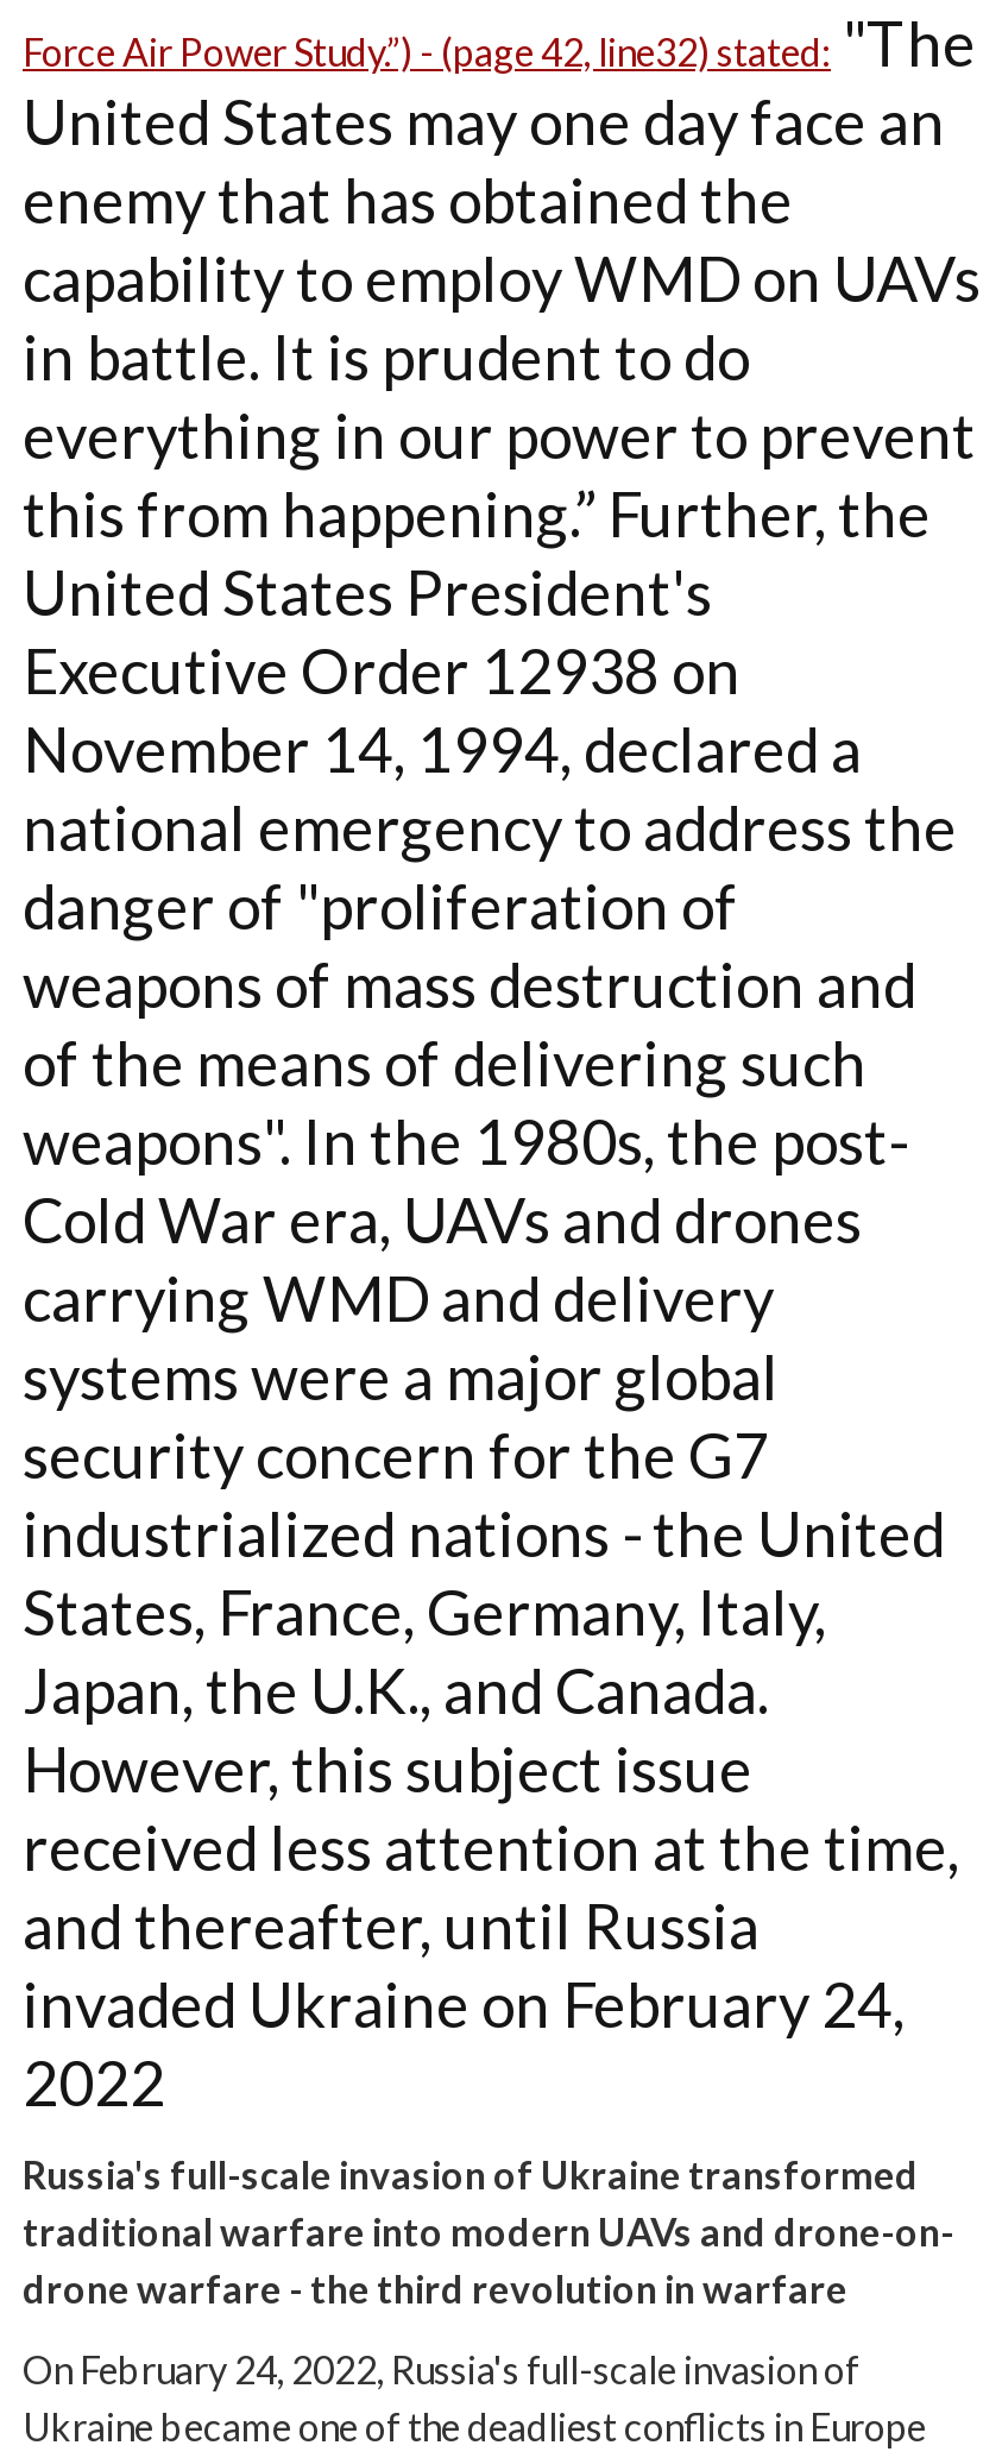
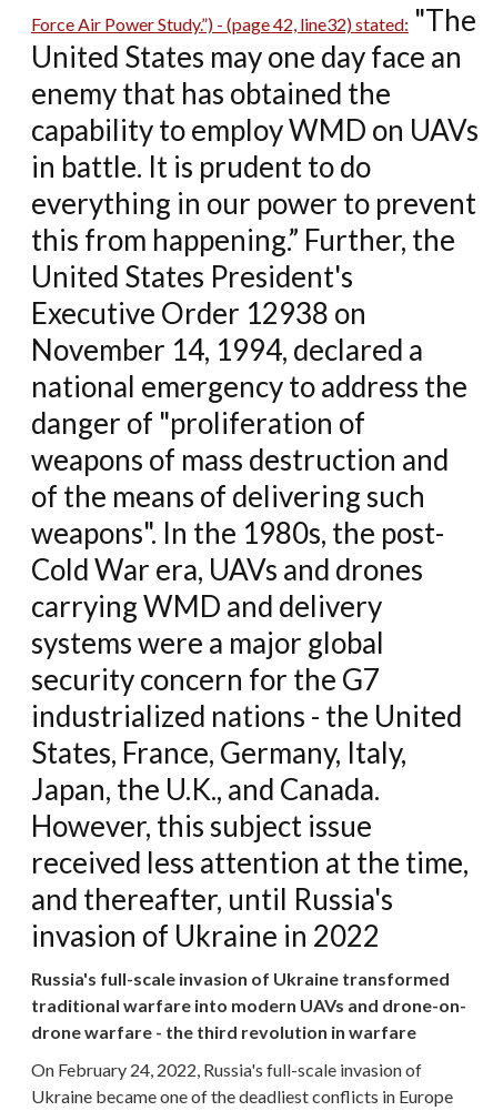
- and thereafter, until Russia
- invaded Ukraine on February 24,
- 2022
+ and thereafter, until Russia's
+ invasion of Ukraine in 2022
